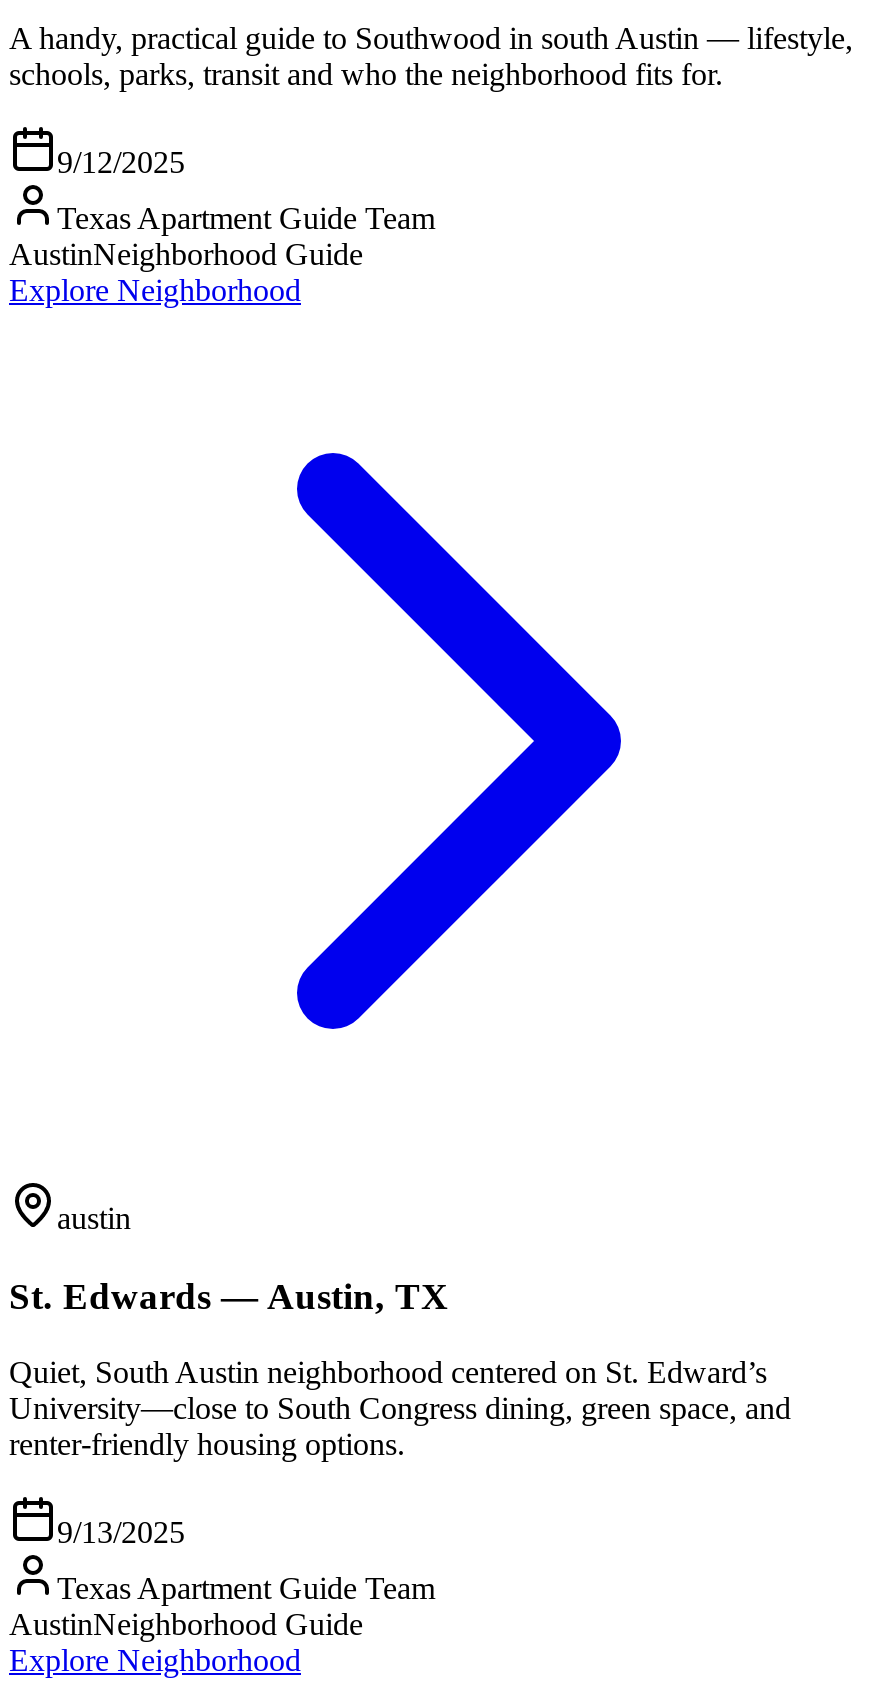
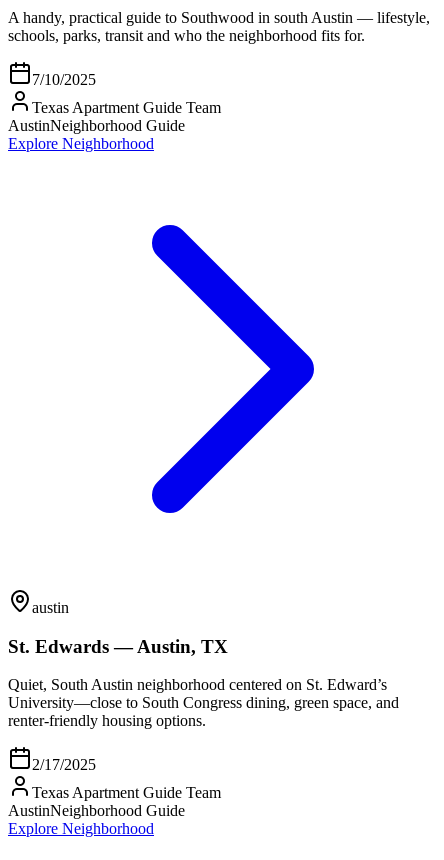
- 9/12/2025
+ 7/10/2025

- 9/13/2025
+ 2/17/2025
